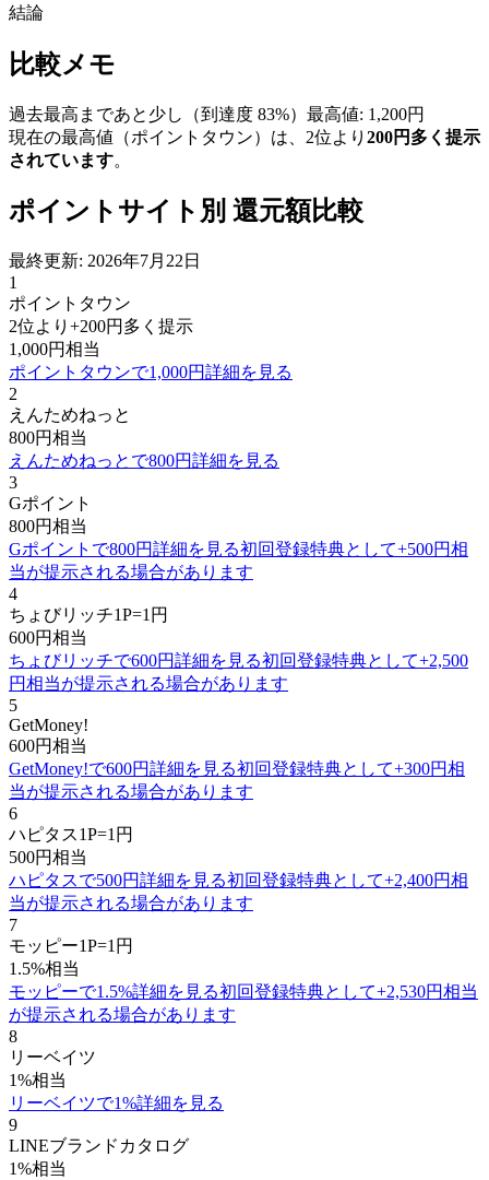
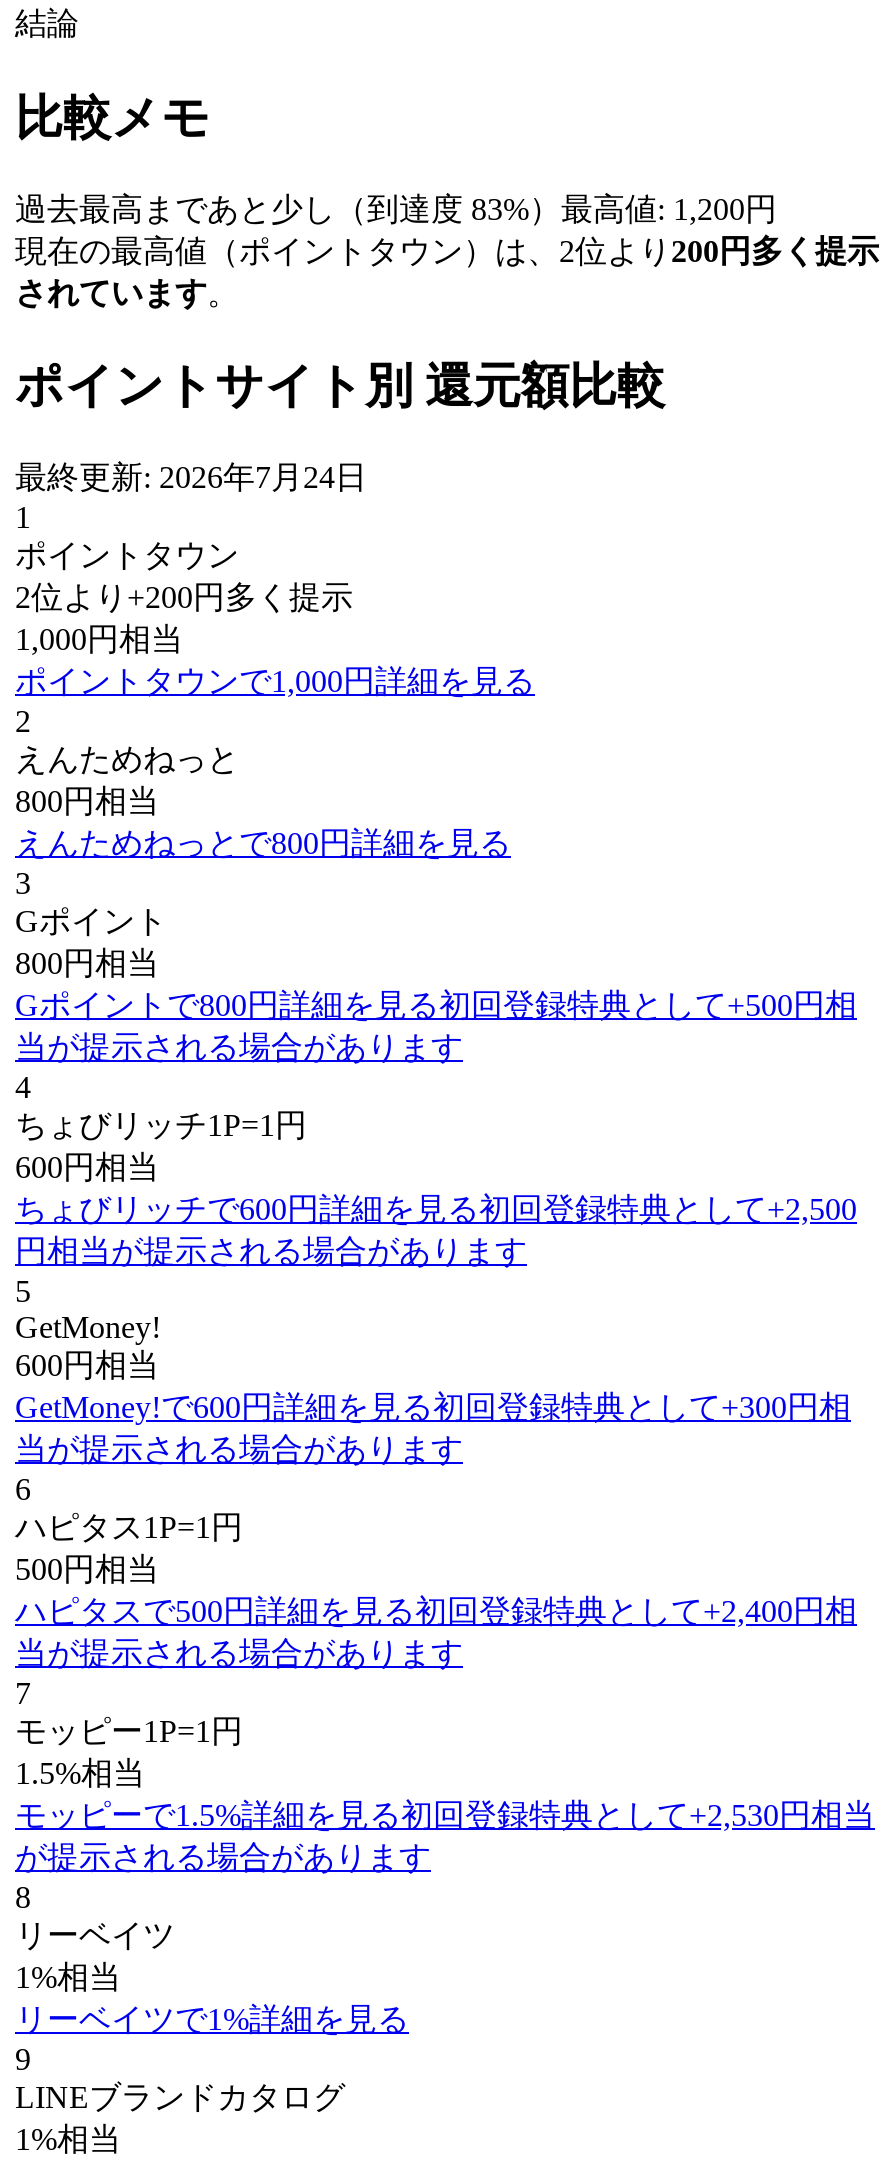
- 最終更新: 2026年7月22日
+ 最終更新: 2026年7月24日
